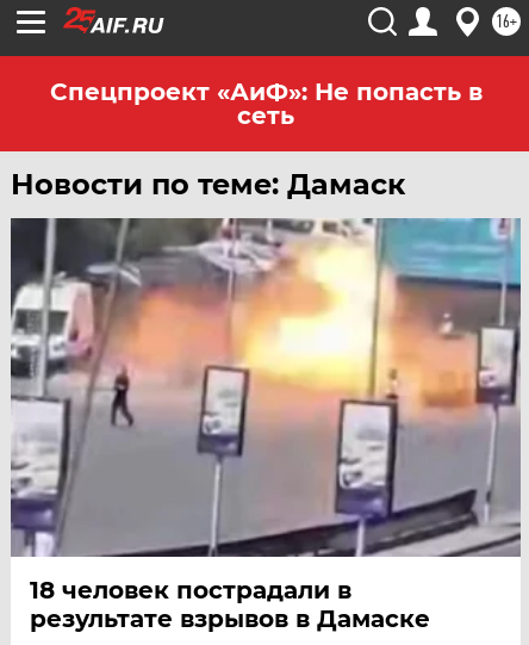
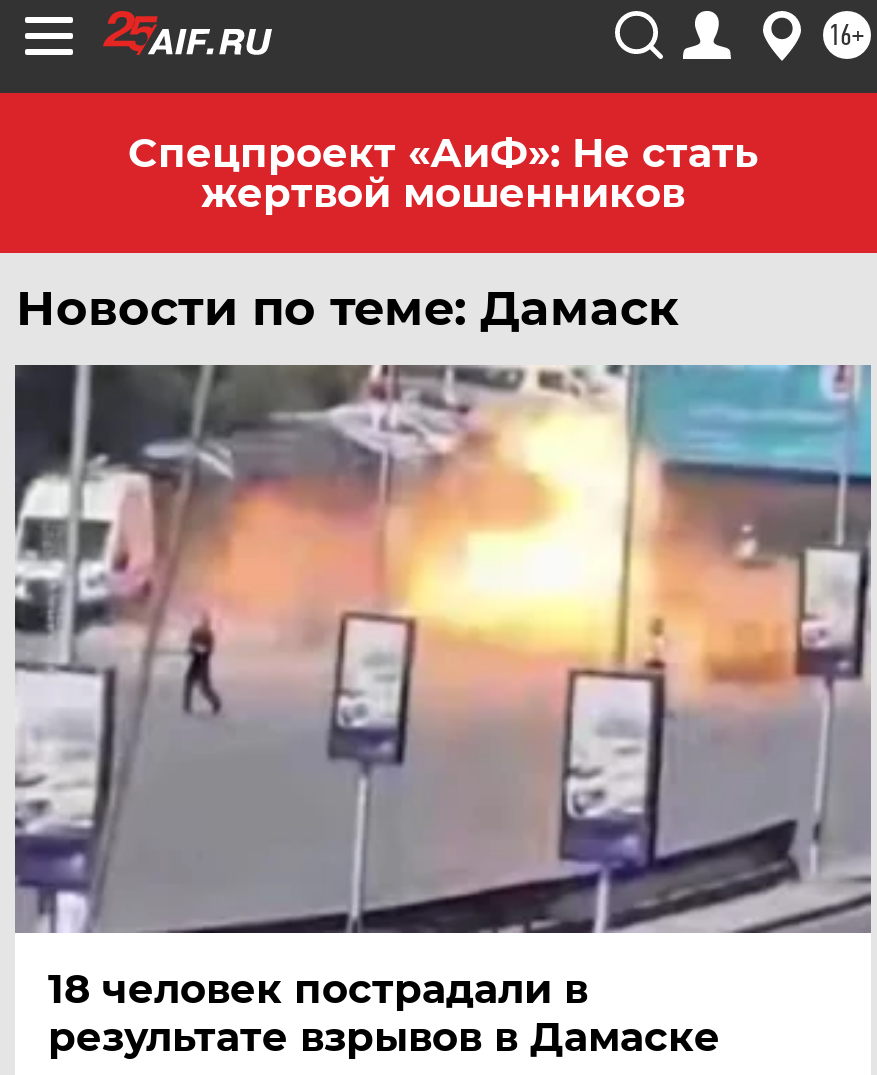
- Спецпроект «АиФ»: Не попасть в
- сеть
+ Спецпроект «АиФ»: Не стать
+ жертвой мошенников
